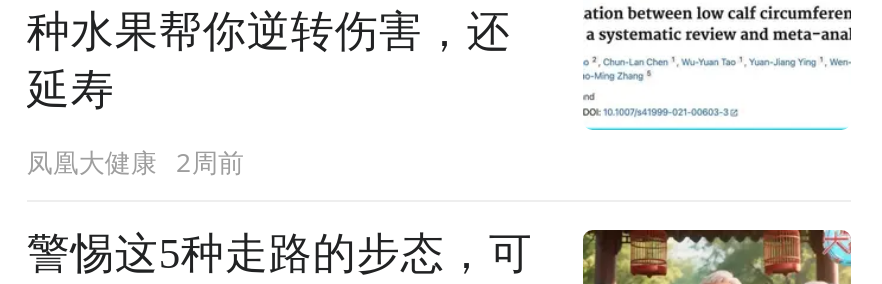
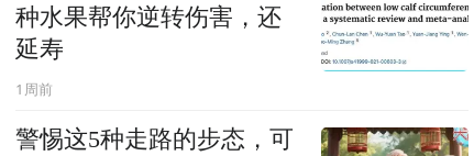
- 凤凰大健康
- 2周前
+ 1周前
